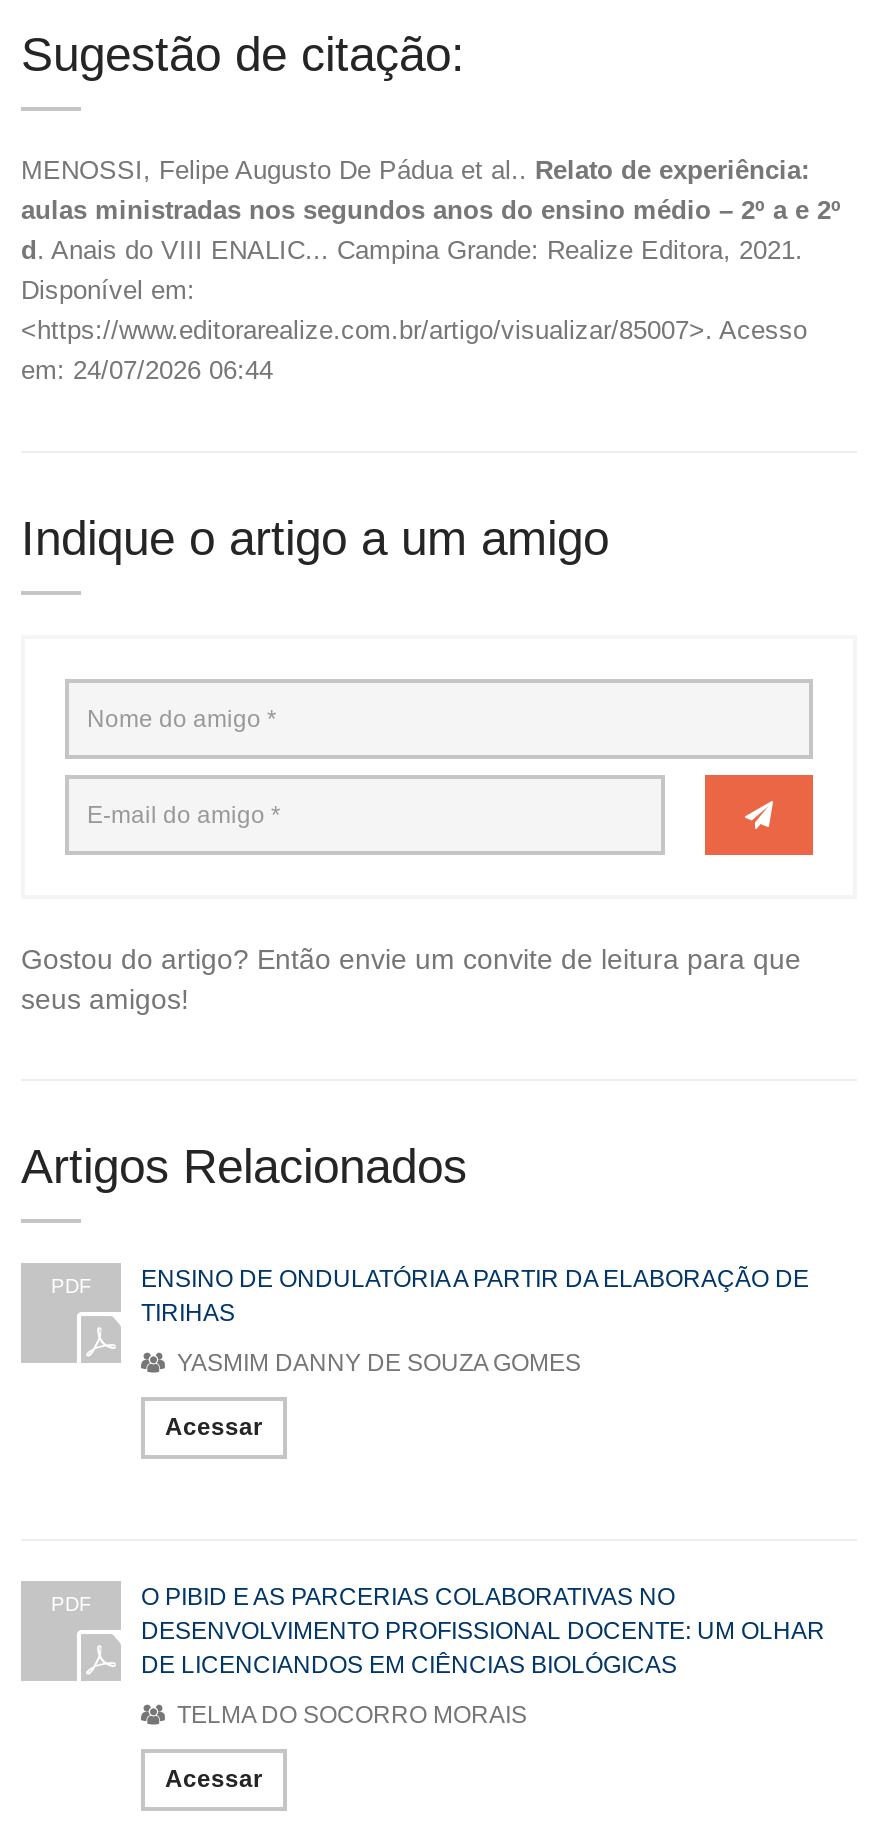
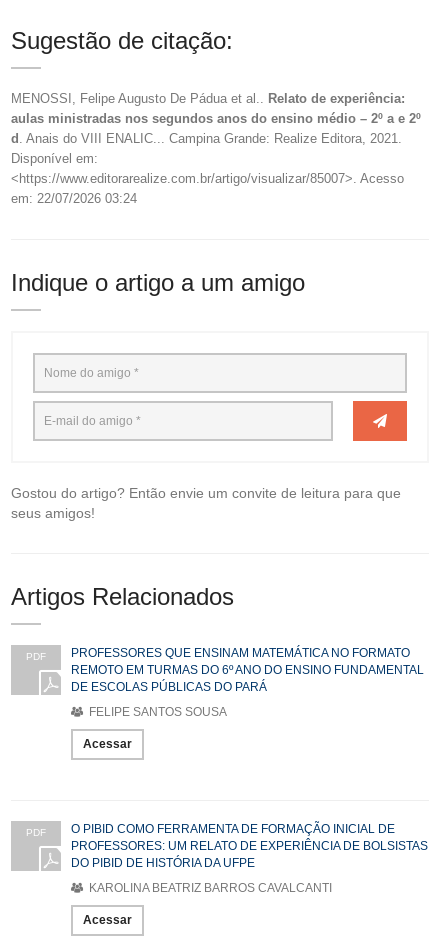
- em: 24/07/2026 06:44
+ em: 22/07/2026 03:24

- ENSINO DE ONDULATÓRIA A PARTIR DA ELABORAÇÃO DE
- TIRIHAS
+ PROFESSORES QUE ENSINAM MATEMÁTICA NO FORMATO
+ REMOTO EM TURMAS DO 6º ANO DO ENSINO FUNDAMENTAL
+ DE ESCOLAS PÚBLICAS DO PARÁ

- YASMIM DANNY DE SOUZA GOMES
+ FELIPE SANTOS SOUSA

- O PIBID E AS PARCERIAS COLABORATIVAS NO
- DESENVOLVIMENTO PROFISSIONAL DOCENTE: UM OLHAR
- DE LICENCIANDOS EM CIÊNCIAS BIOLÓGICAS
+ O PIBID COMO FERRAMENTA DE FORMAÇÃO INICIAL DE
+ PROFESSORES: UM RELATO DE EXPERIÊNCIA DE BOLSISTAS
+ DO PIBID DE HISTÓRIA DA UFPE

- TELMA DO SOCORRO MORAIS
+ KAROLINA BEATRIZ BARROS CAVALCANTI
